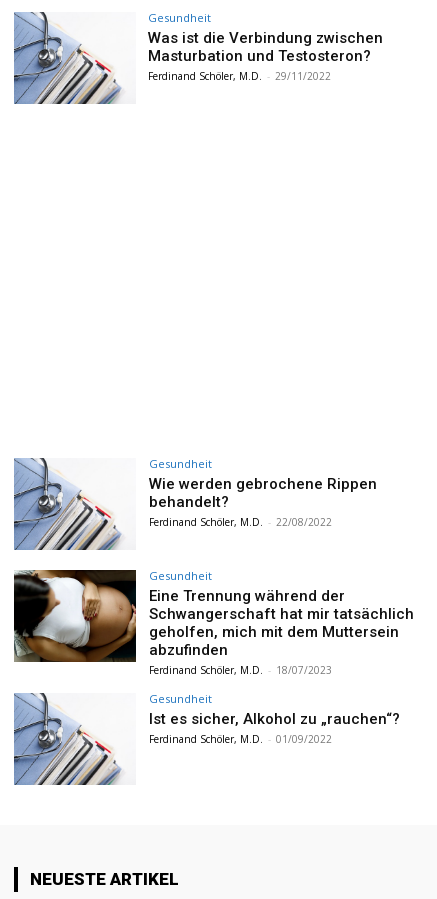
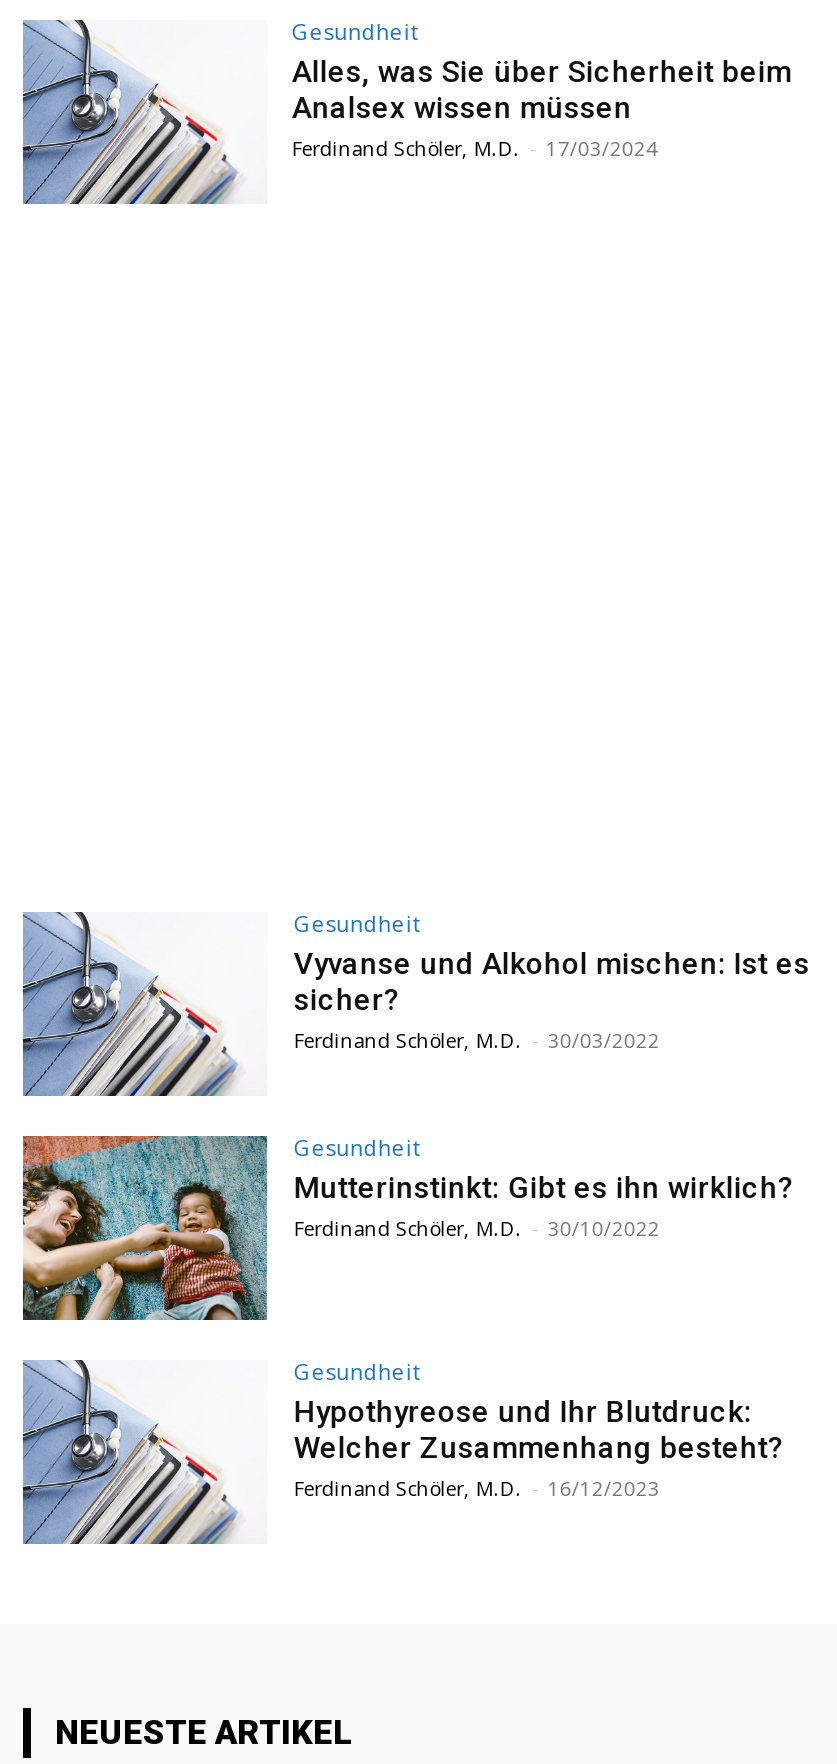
- Was ist die Verbindung zwischen
- Masturbation und Testosteron?
- Ferdinand Schöler, M.D. - 29/11/2022
+ Alles, was Sie über Sicherheit beim
+ Analsex wissen müssen
+ Ferdinand Schöler, M.D. - 17/03/2024

- Wie werden gebrochene Rippen
- behandelt?
- Ferdinand Schöler, M.D. - 22/08/2022
+ Vyvanse und Alkohol mischen: Ist es
+ sicher?
+ Ferdinand Schöler, M.D. - 30/03/2022

- [image]
- Eine Trennung während der
- Schwangerschaft hat mir tatsächlich
- geholfen, mich mit dem Muttersein
- abzufinden
- Ferdinand Schöler, M.D. - 18/07/2023
+ [image]
+ Mutterinstinkt: Gibt es ihn wirklich?
+ Ferdinand Schöler, M.D. - 30/10/2022

- Ist es sicher, Alkohol zu „rauchen“?
- Ferdinand Schöler, M.D. - 01/09/2022
+ Hypothyreose und Ihr Blutdruck:
+ Welcher Zusammenhang besteht?
+ Ferdinand Schöler, M.D. - 16/12/2023
